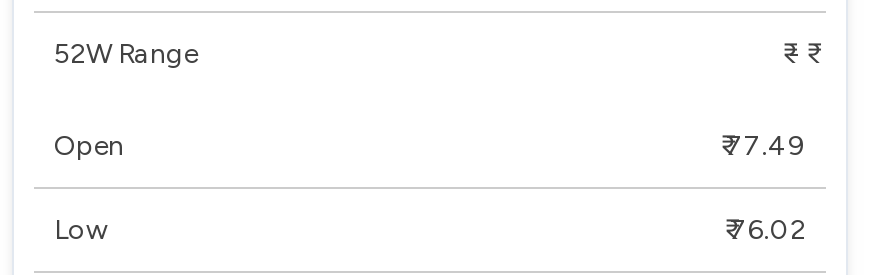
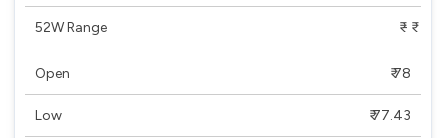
- ₹ 77.49
+ ₹ 78

- ₹ 76.02
+ ₹ 77.43
